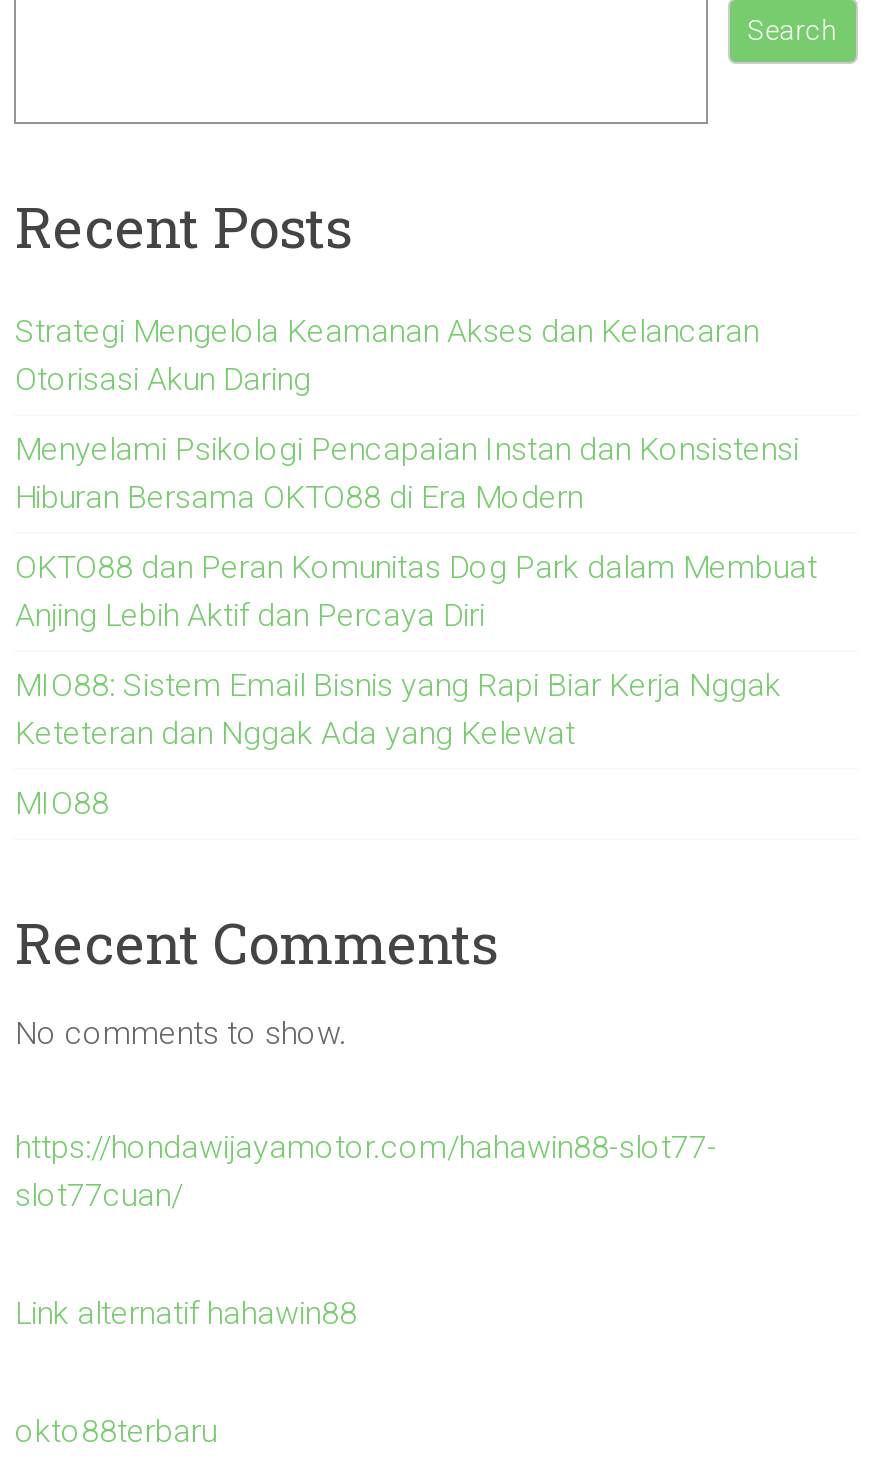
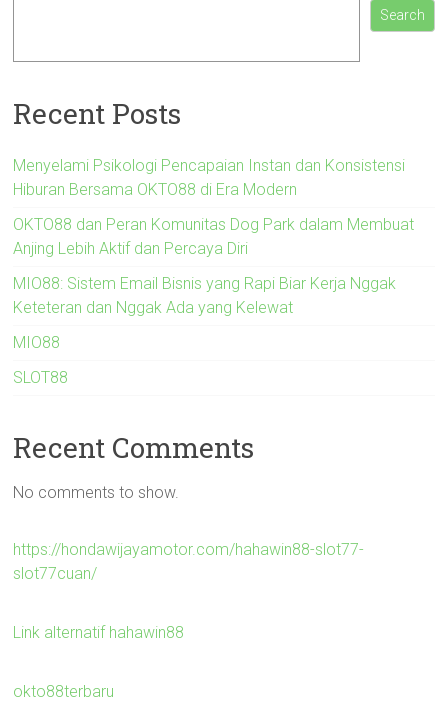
- Strategi Mengelola Keamanan Akses dan Kelancaran
- Otorisasi Akun Daring

moved up: Menyelami Psikologi Pencapaian Instan dan Konsistensi | Hiburan Bersama OKTO88 di Era Modern | OKTO88 dan Peran Komunitas Dog Park dalam Membuat | Anjing Lebih Aktif dan Percaya Diri | MIO88: Sistem Email Bisnis yang Rapi Biar Kerja Nggak | Keteteran dan Nggak Ada yang Kelewat | MIO88

+ SLOT88
